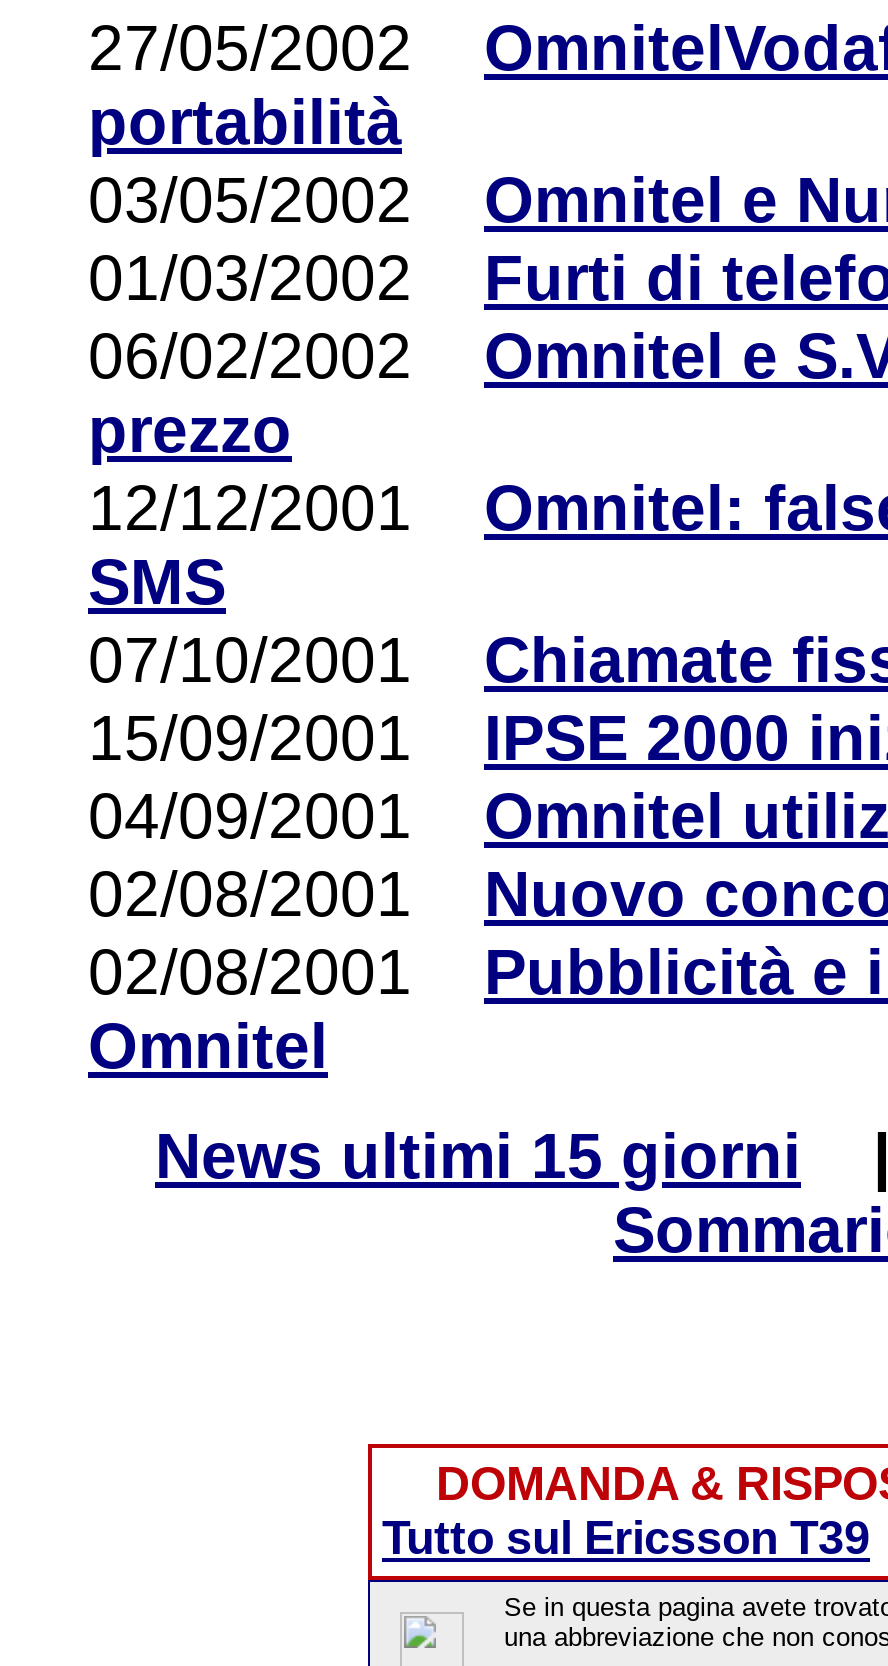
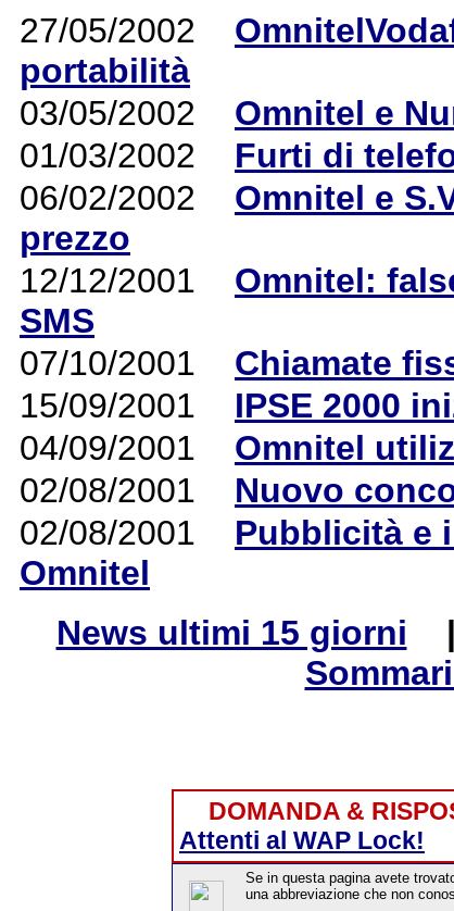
- Tutto sul Ericsson T39
+ Attenti al WAP Lock!
